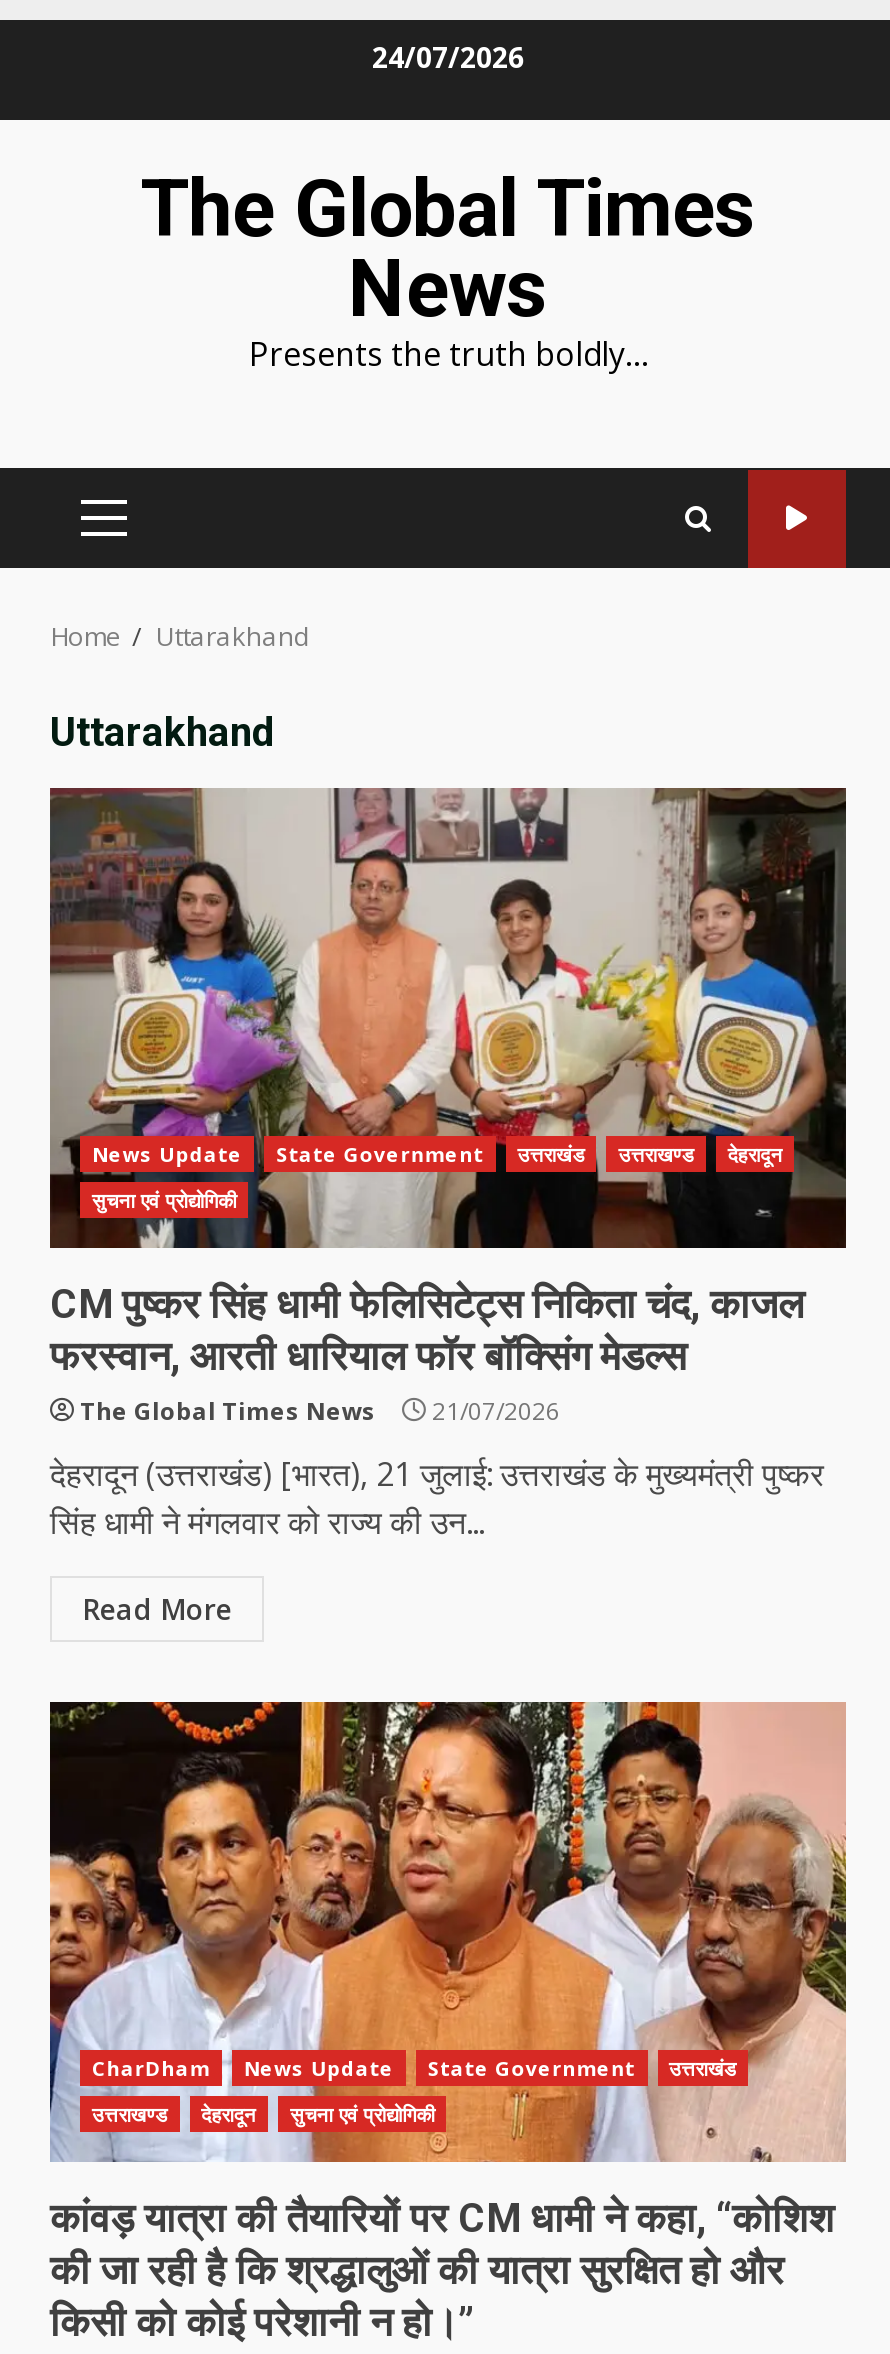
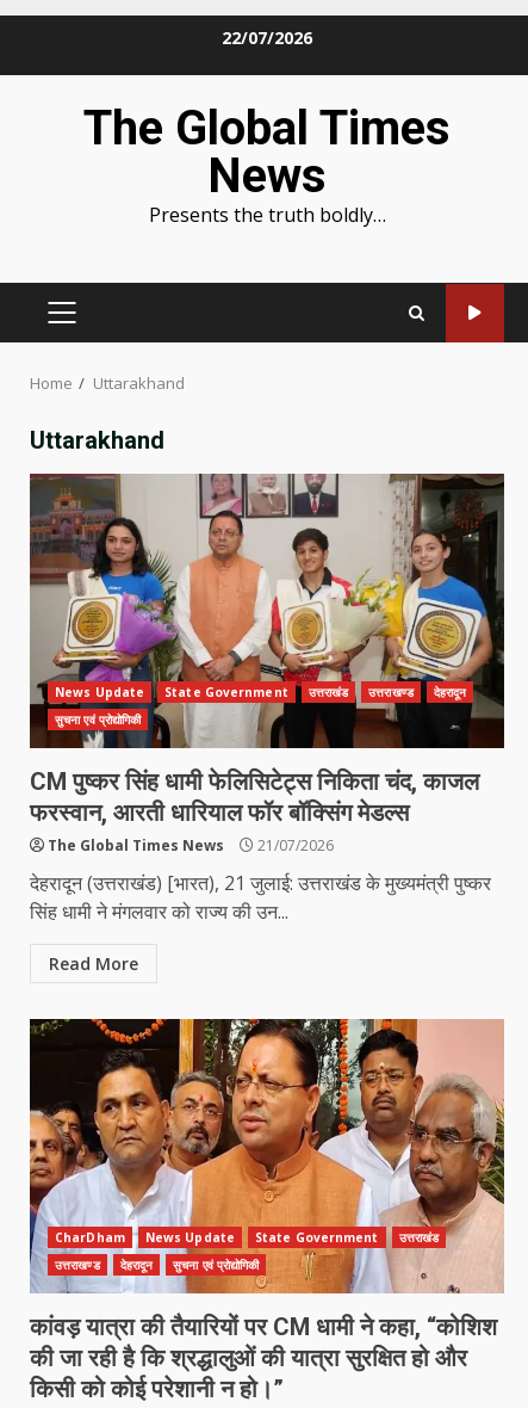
- 24/07/2026
+ 22/07/2026
